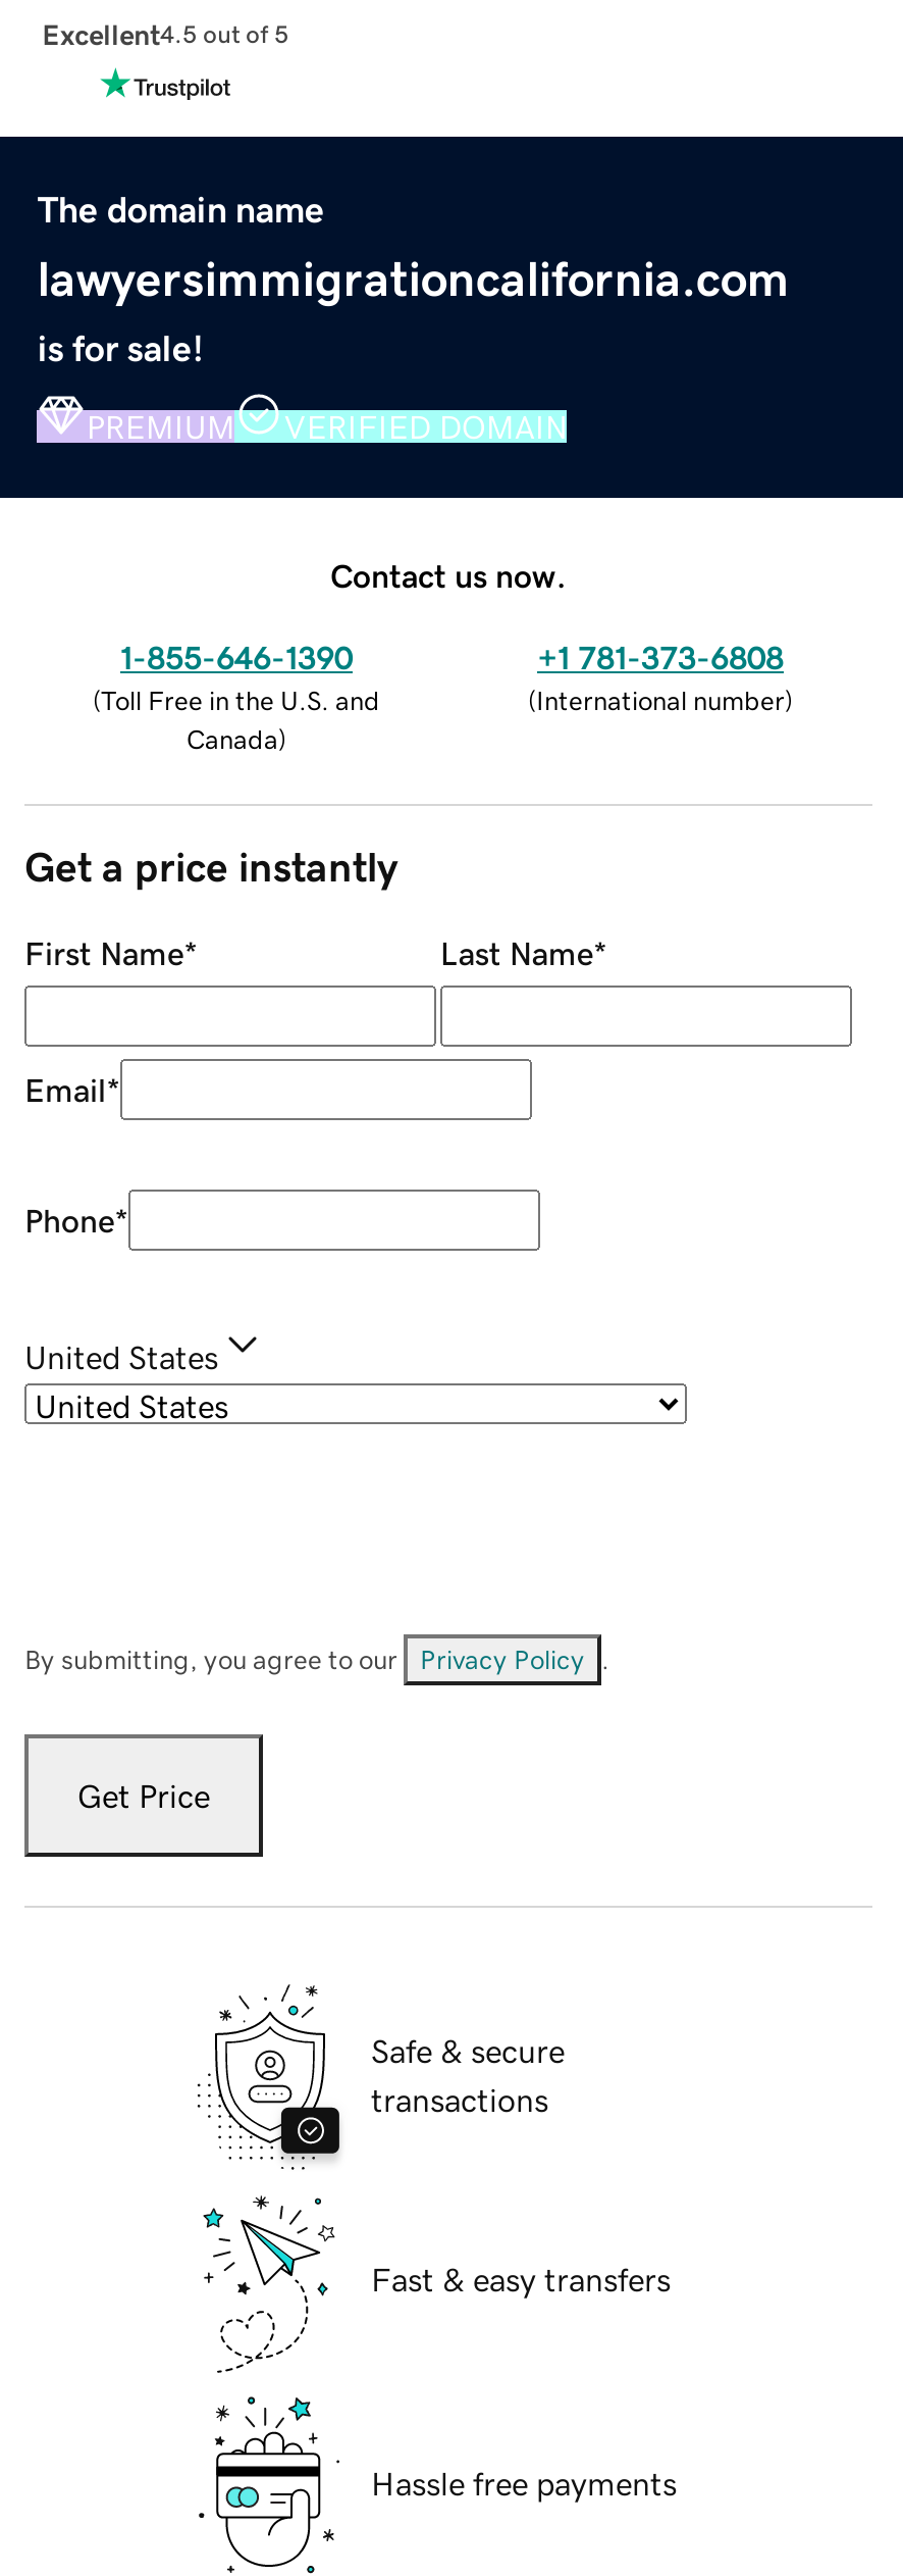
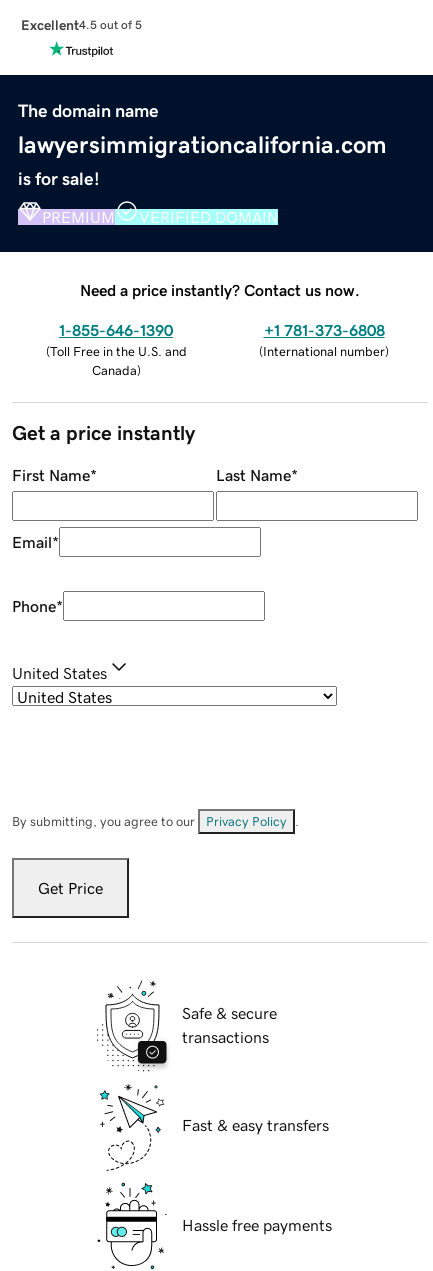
- Contact us now.
+ Need a price instantly? Contact us now.
